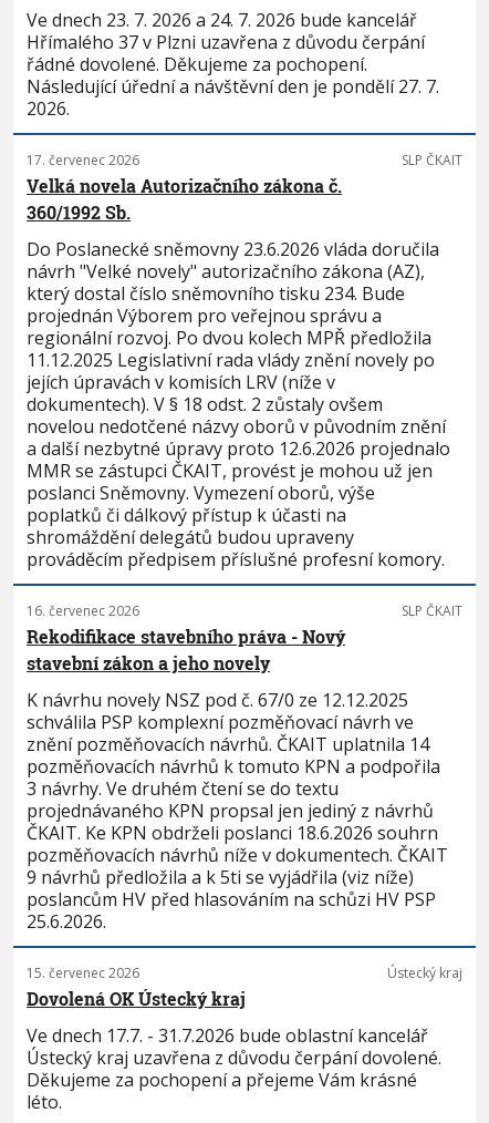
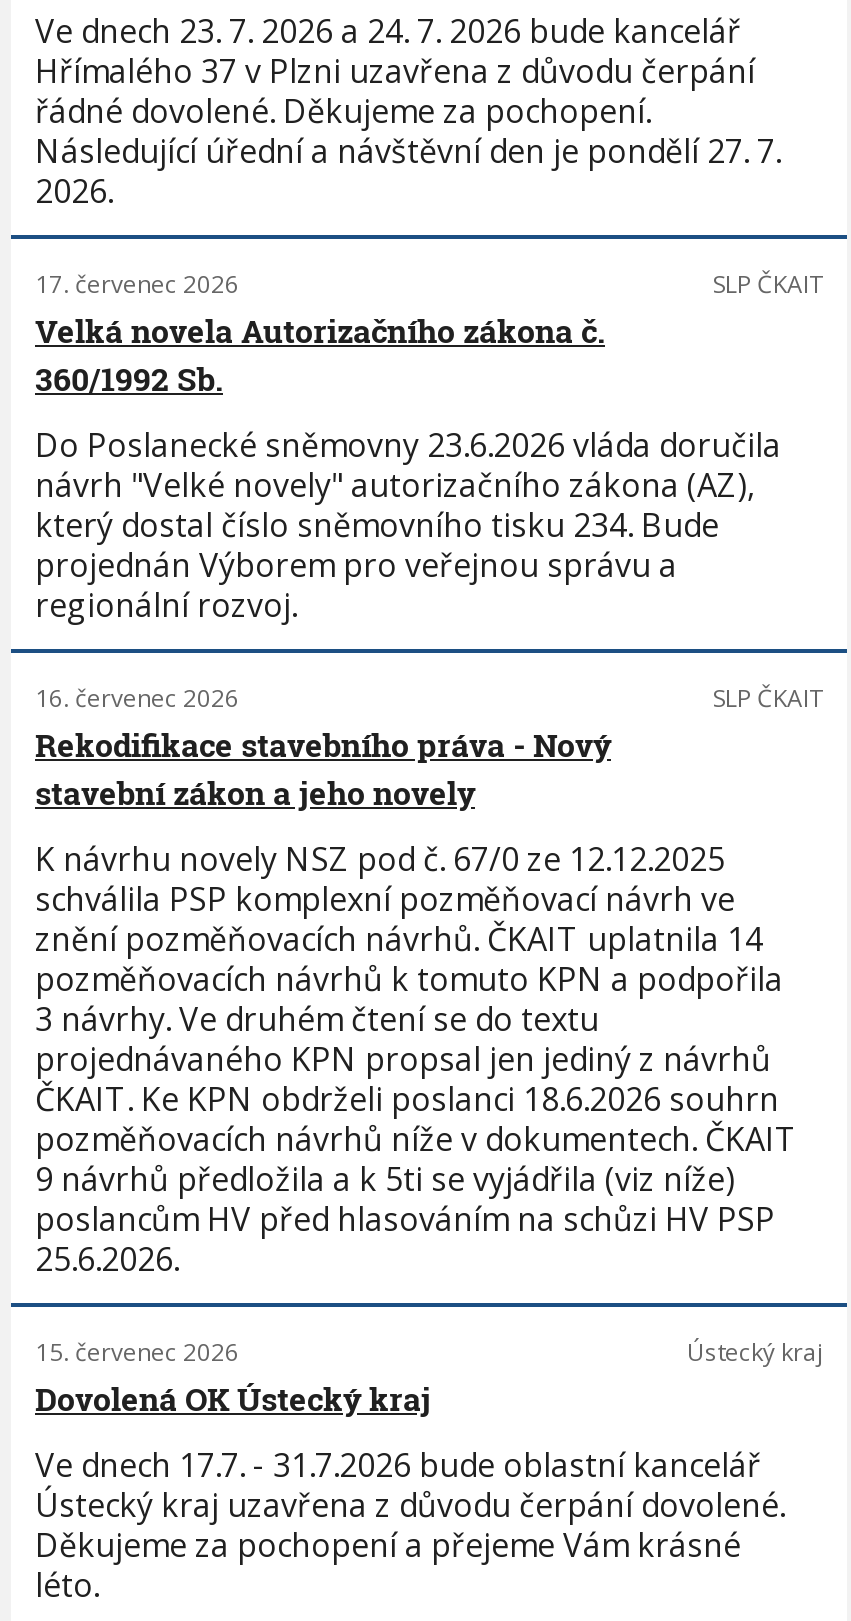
- regionální rozvoj. Po dvou kolech MPŘ předložila
- 11.12.2025 Legislativní rada vlády znění novely po
- jejích úpravách v komisích LRV (níže v
- dokumentech). V § 18 odst. 2 zůstaly ovšem
- novelou nedotčené názvy oborů v původním znění
- a další nezbytné úpravy proto 12.6.2026 projednalo
- MMR se zástupci ČKAIT, provést je mohou už jen
- poslanci Sněmovny. Vymezení oborů, výše
- poplatků či dálkový přístup k účasti na
- shromáždění delegátů budou upraveny
- prováděcím předpisem příslušné profesní komory.
+ regionální rozvoj.
